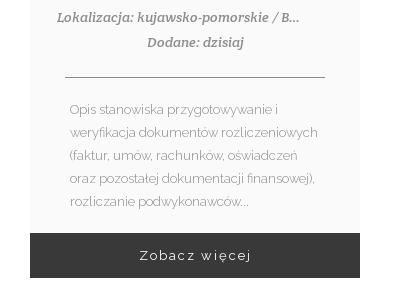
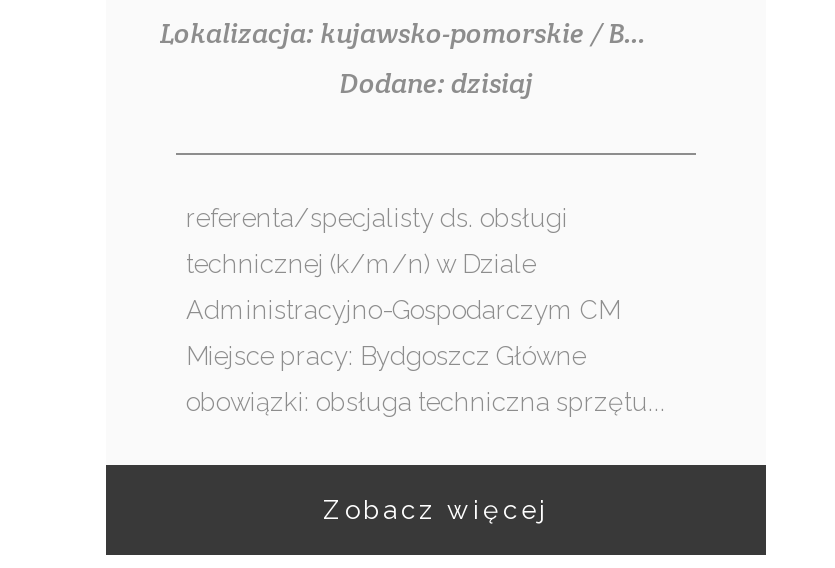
- Opis stanowiska przygotowywanie i
+ referenta/specjalisty ds. obsługi

- weryfikacja dokumentów rozliczeniowych
+ technicznej (k/m/n) w Dziale

- (faktur, umów, rachunków, oświadczeń
+ Administracyjno-Gospodarczym CM

- oraz pozostałej dokumentacji finansowej),
+ Miejsce pracy: Bydgoszcz Główne

- rozliczanie podwykonawców...
+ obowiązki: obsługa techniczna sprzętu...
